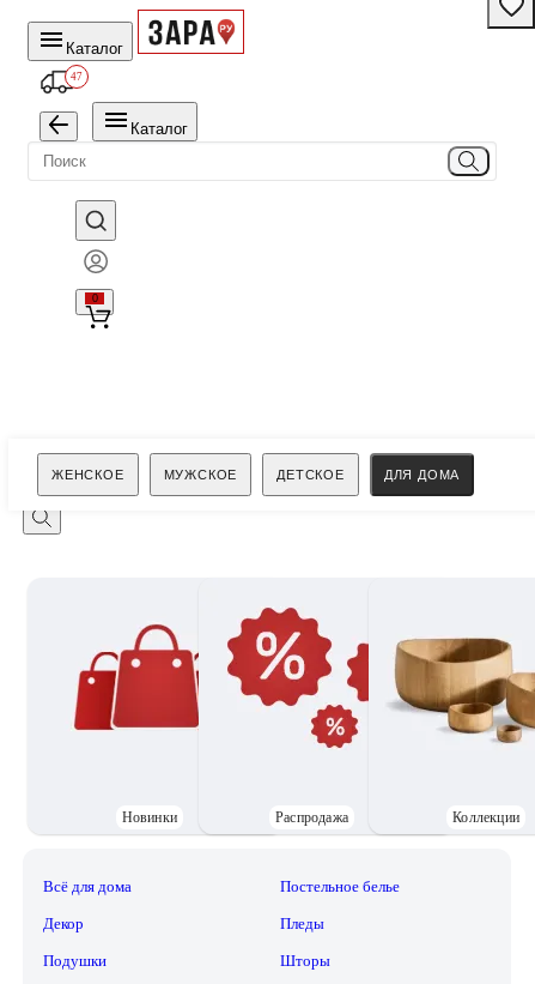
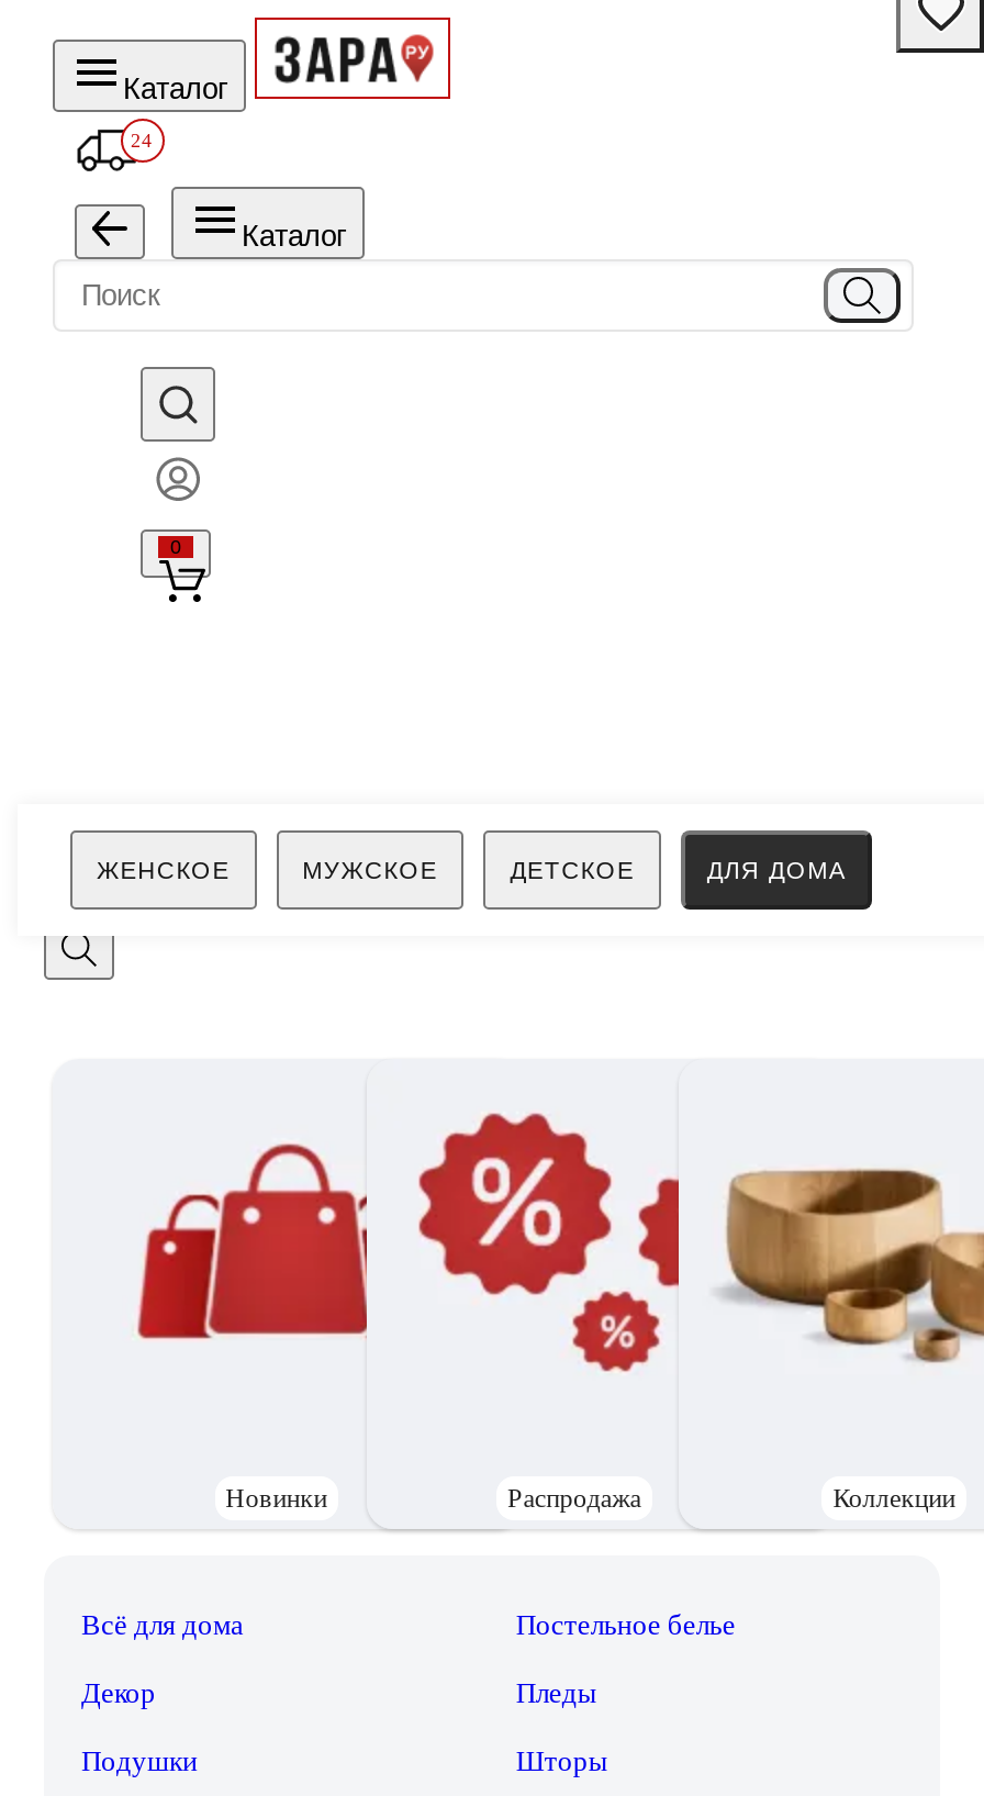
- 47
+ 24
